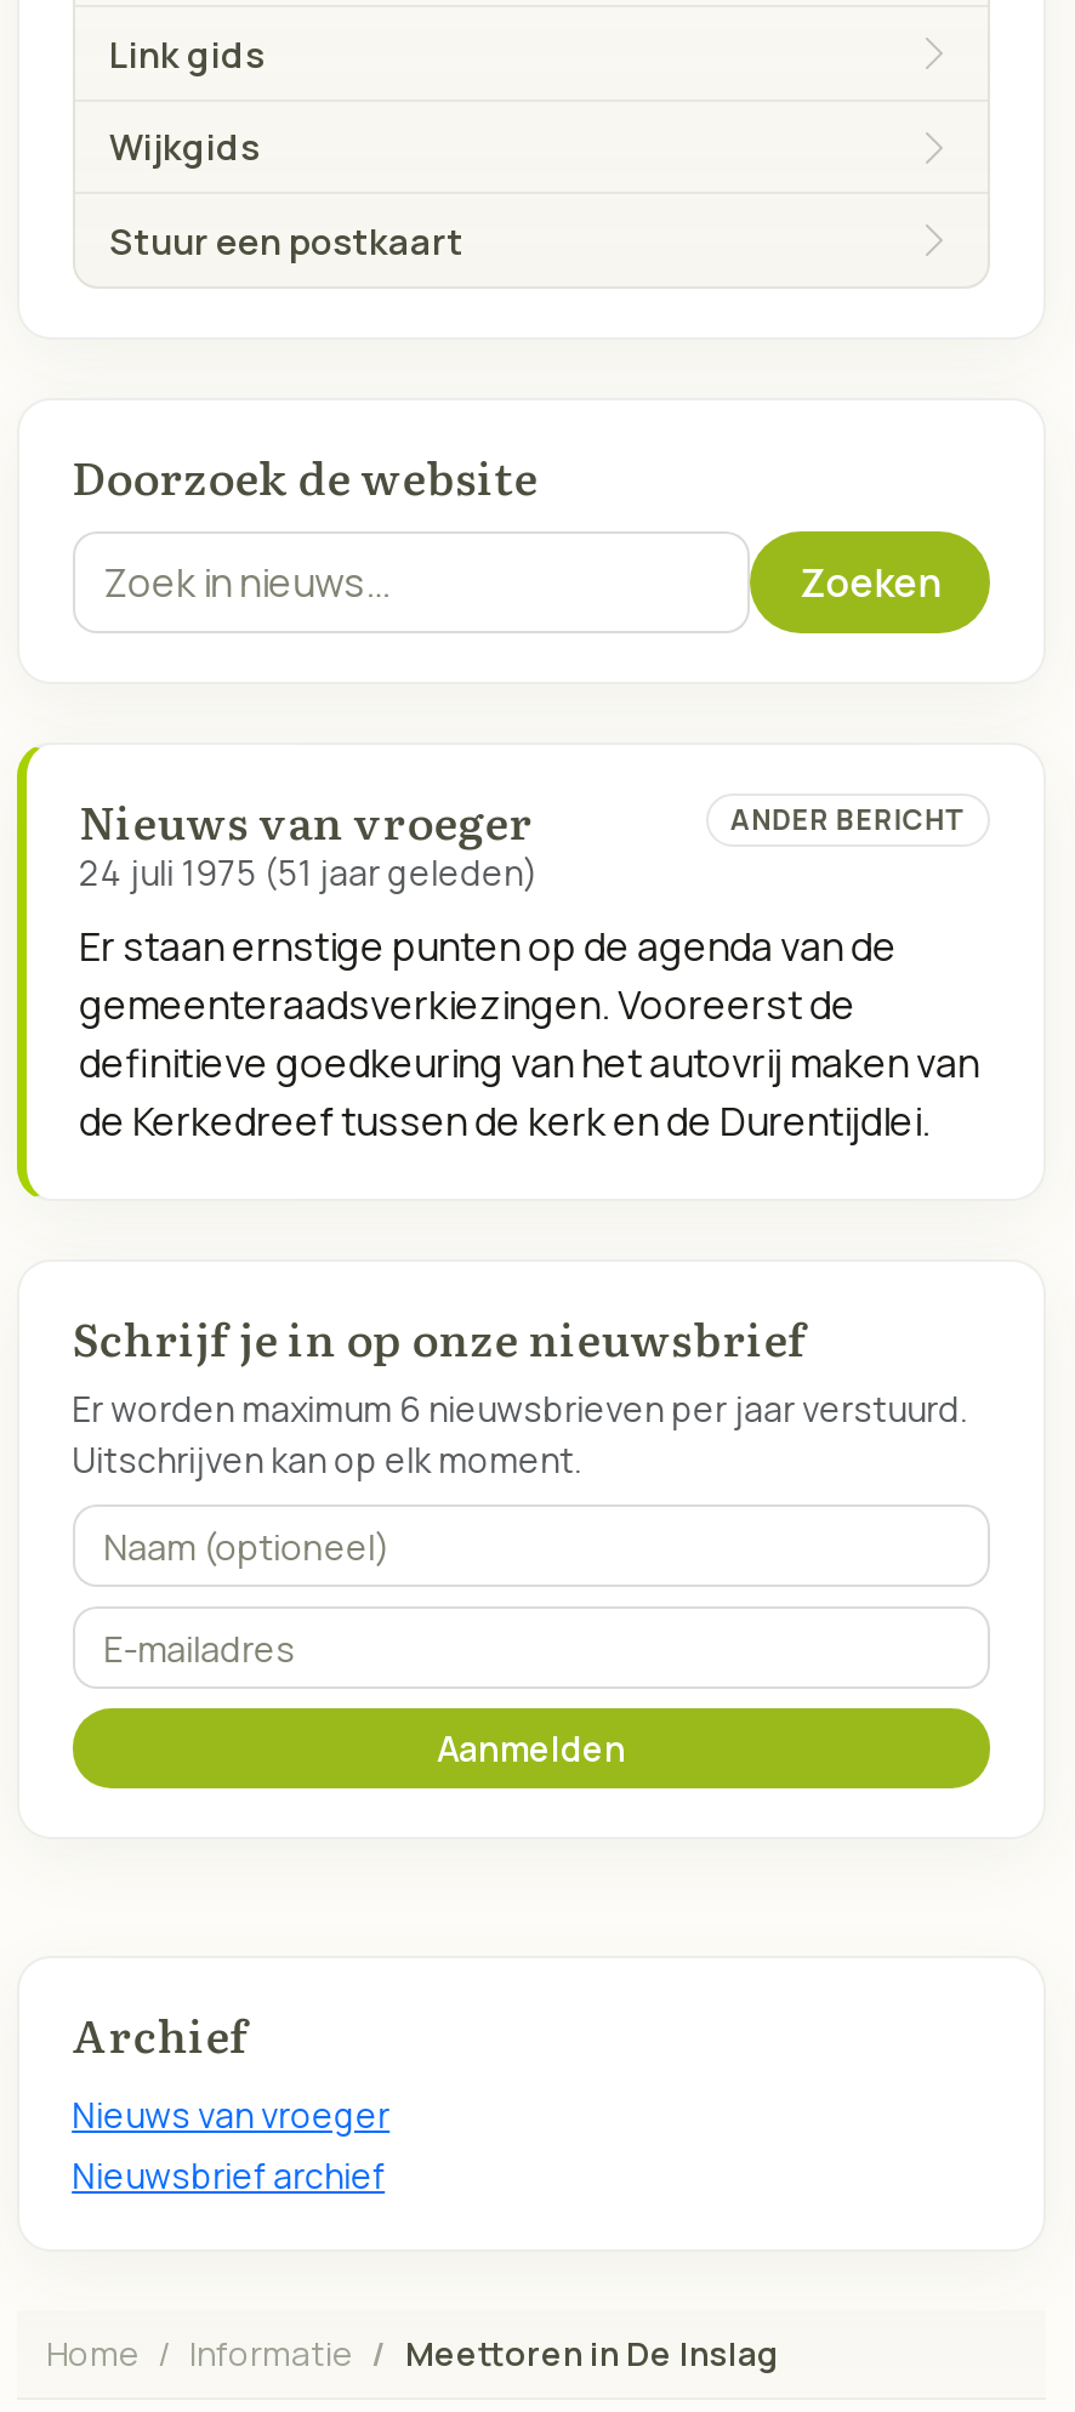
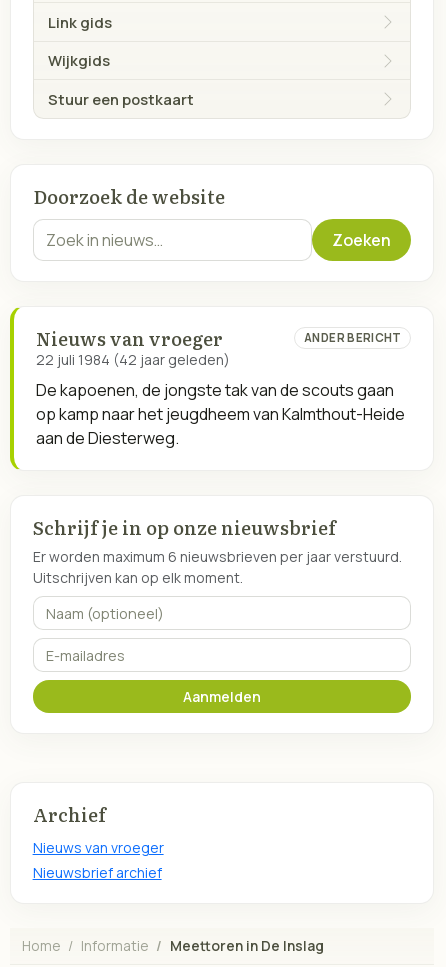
- 24 juli 1975 (51 jaar geleden)
+ 22 juli 1984 (42 jaar geleden)

- Er staan ernstige punten op de agenda van de
- gemeenteraadsverkiezingen. Vooreerst de
- definitieve goedkeuring van het autovrij maken van
- de Kerkedreef tussen de kerk en de Durentijdlei.
+ De kapoenen, de jongste tak van de scouts gaan
+ op kamp naar het jeugdheem van Kalmthout-Heide
+ aan de Diesterweg.
